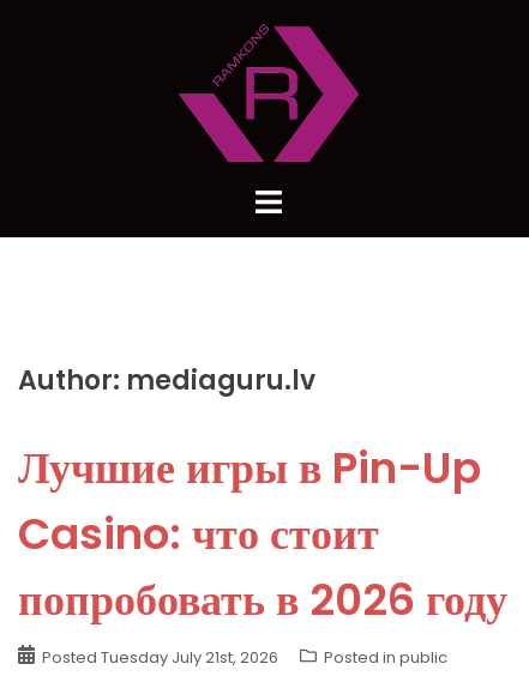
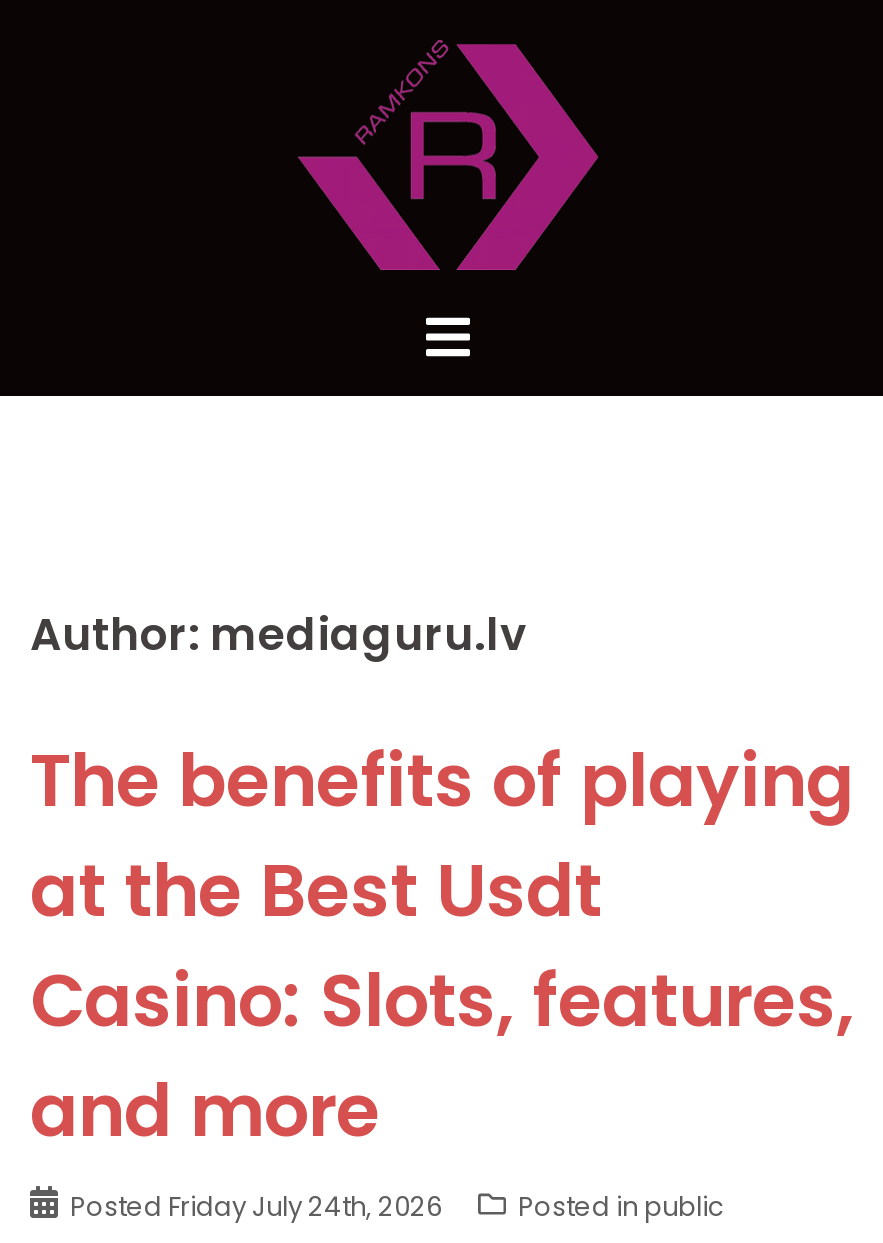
- Лучшие игры в Pin-Up
- Casino: что стоит
- попробовать в 2026 году
- Posted Tuesday July 21st, 2026
+ The benefits of playing
+ at the Best Usdt
+ Casino: Slots, features,
+ and more
+ Posted Friday July 24th, 2026
